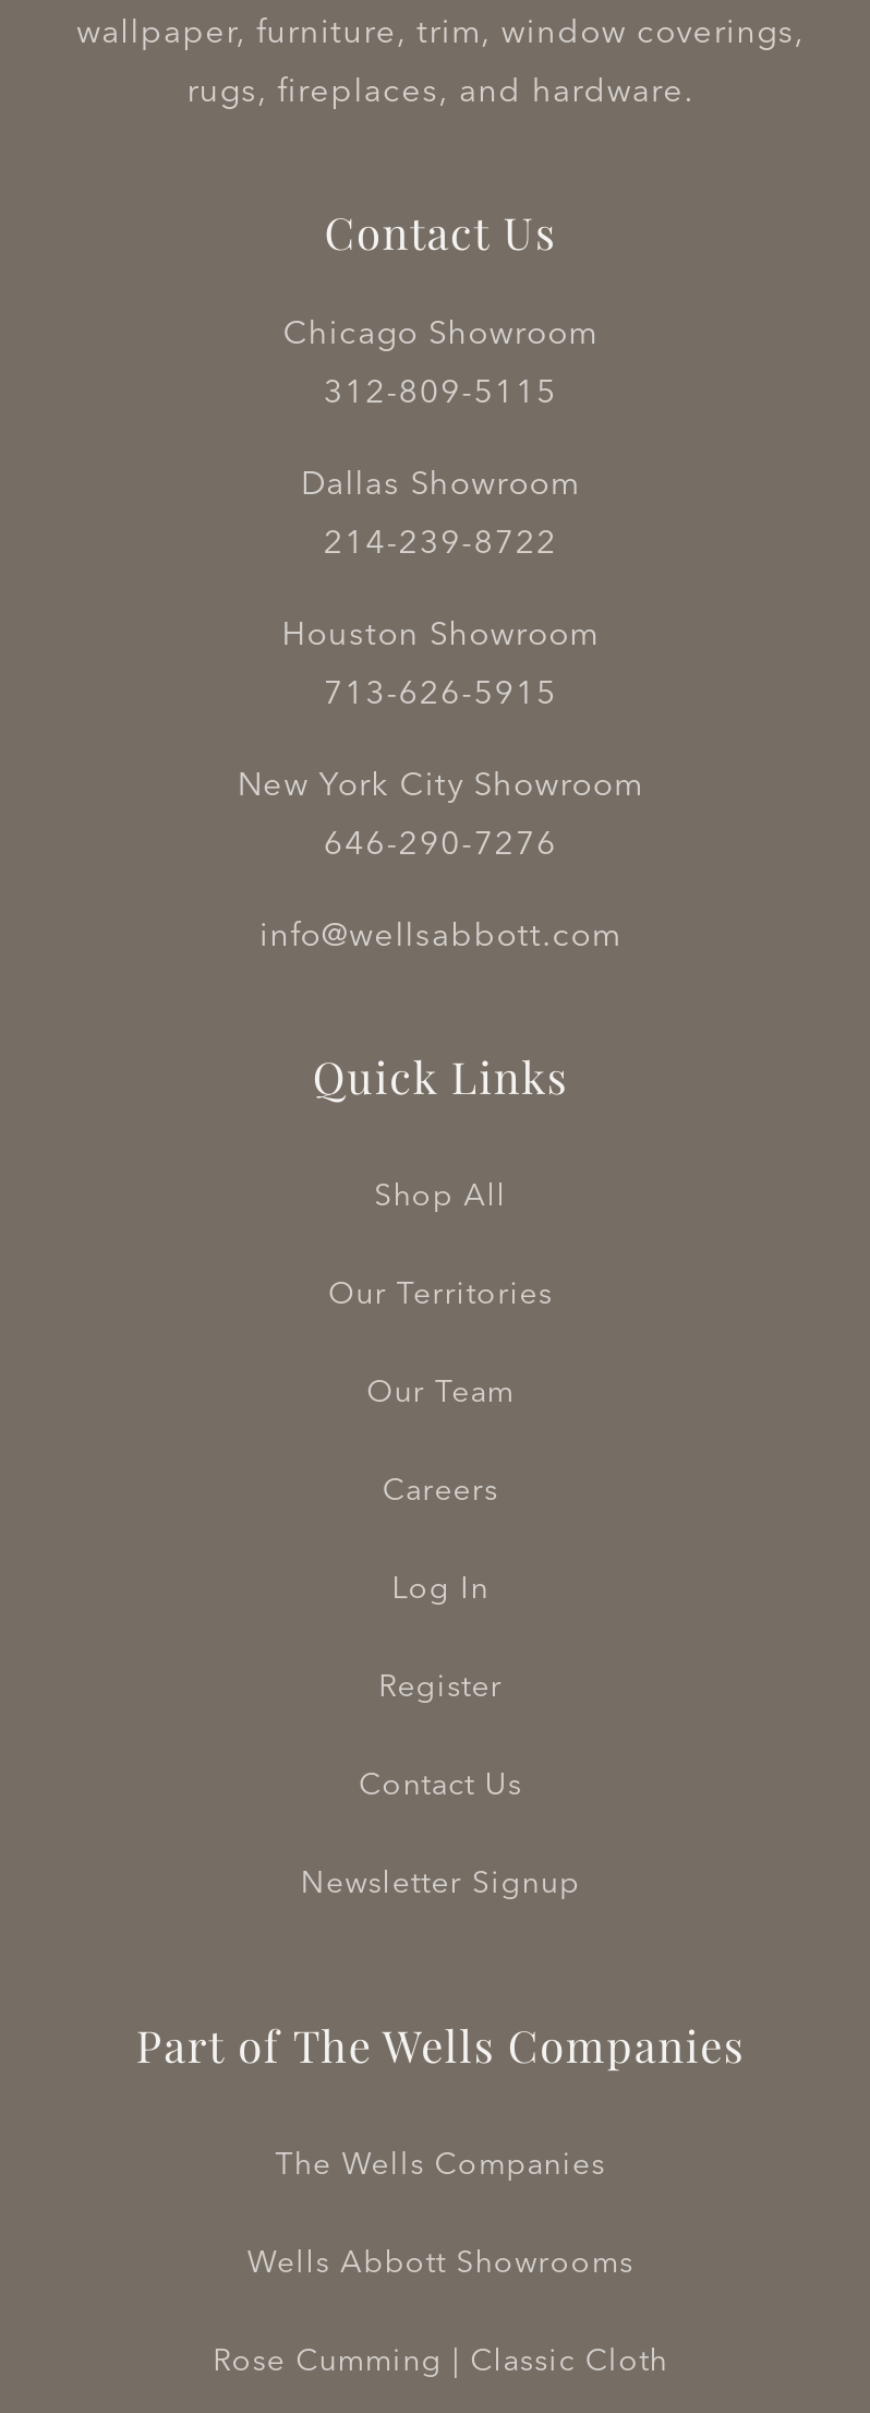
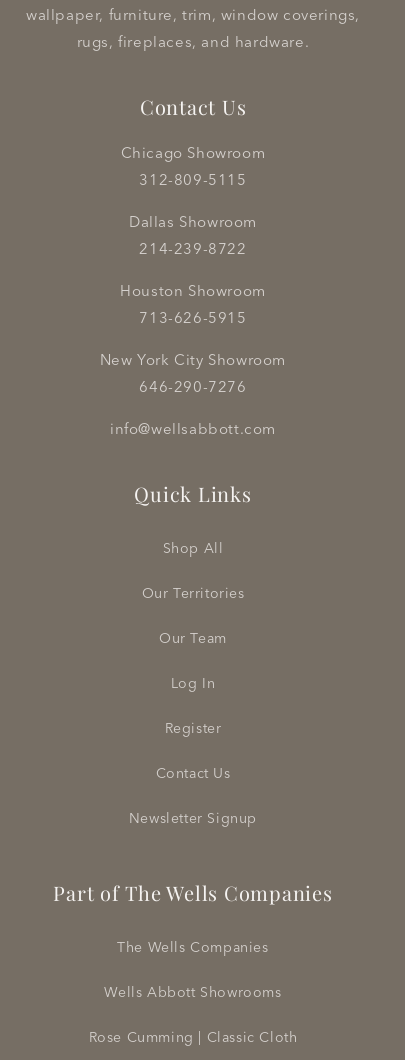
- Careers
